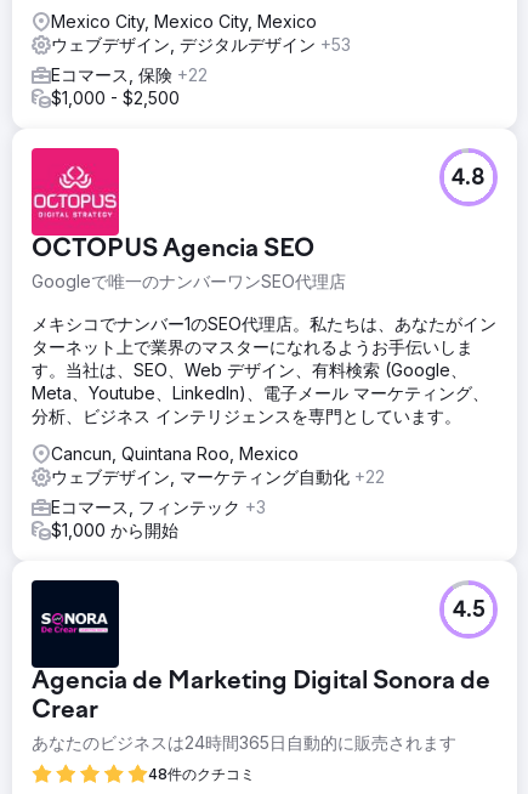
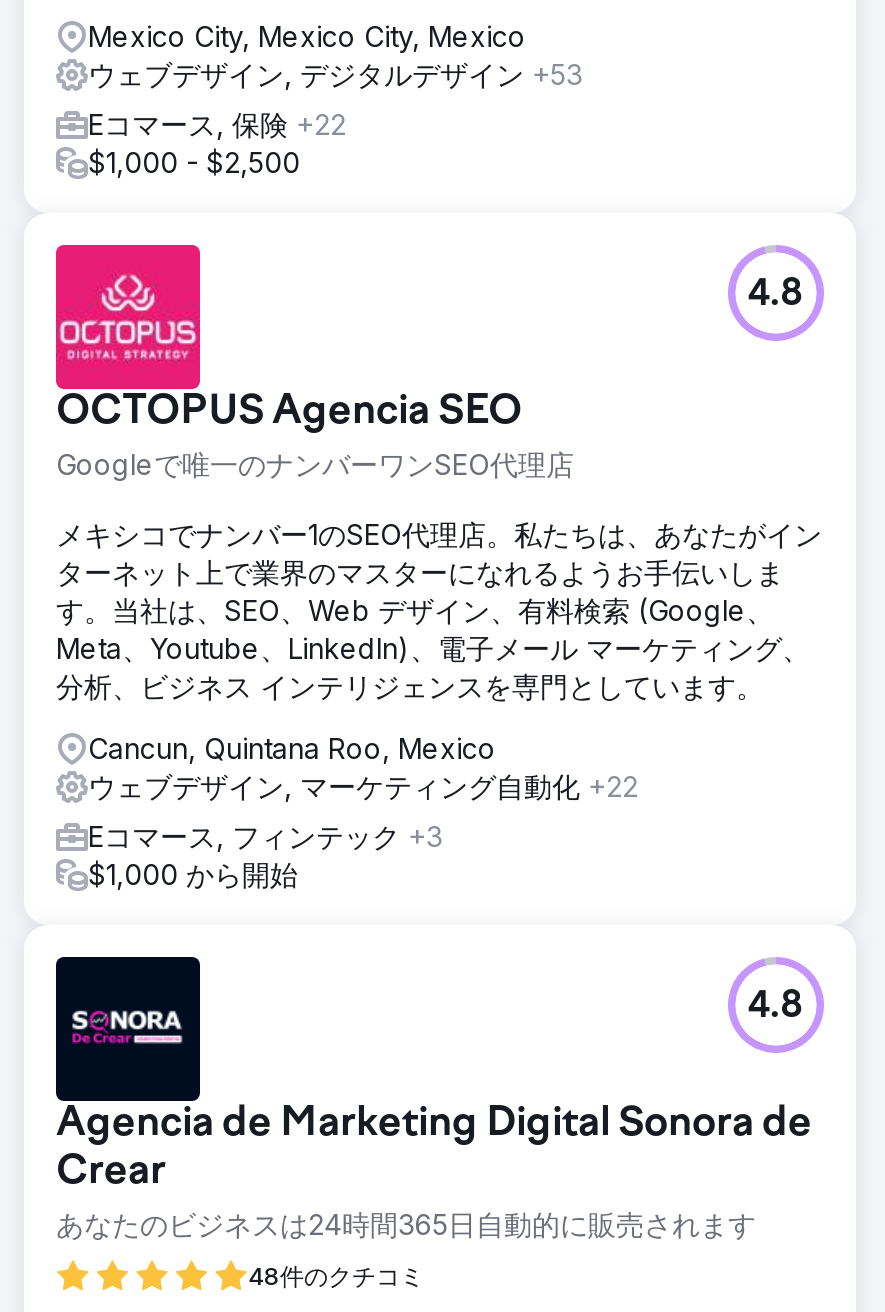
- 4.5
+ 4.8
